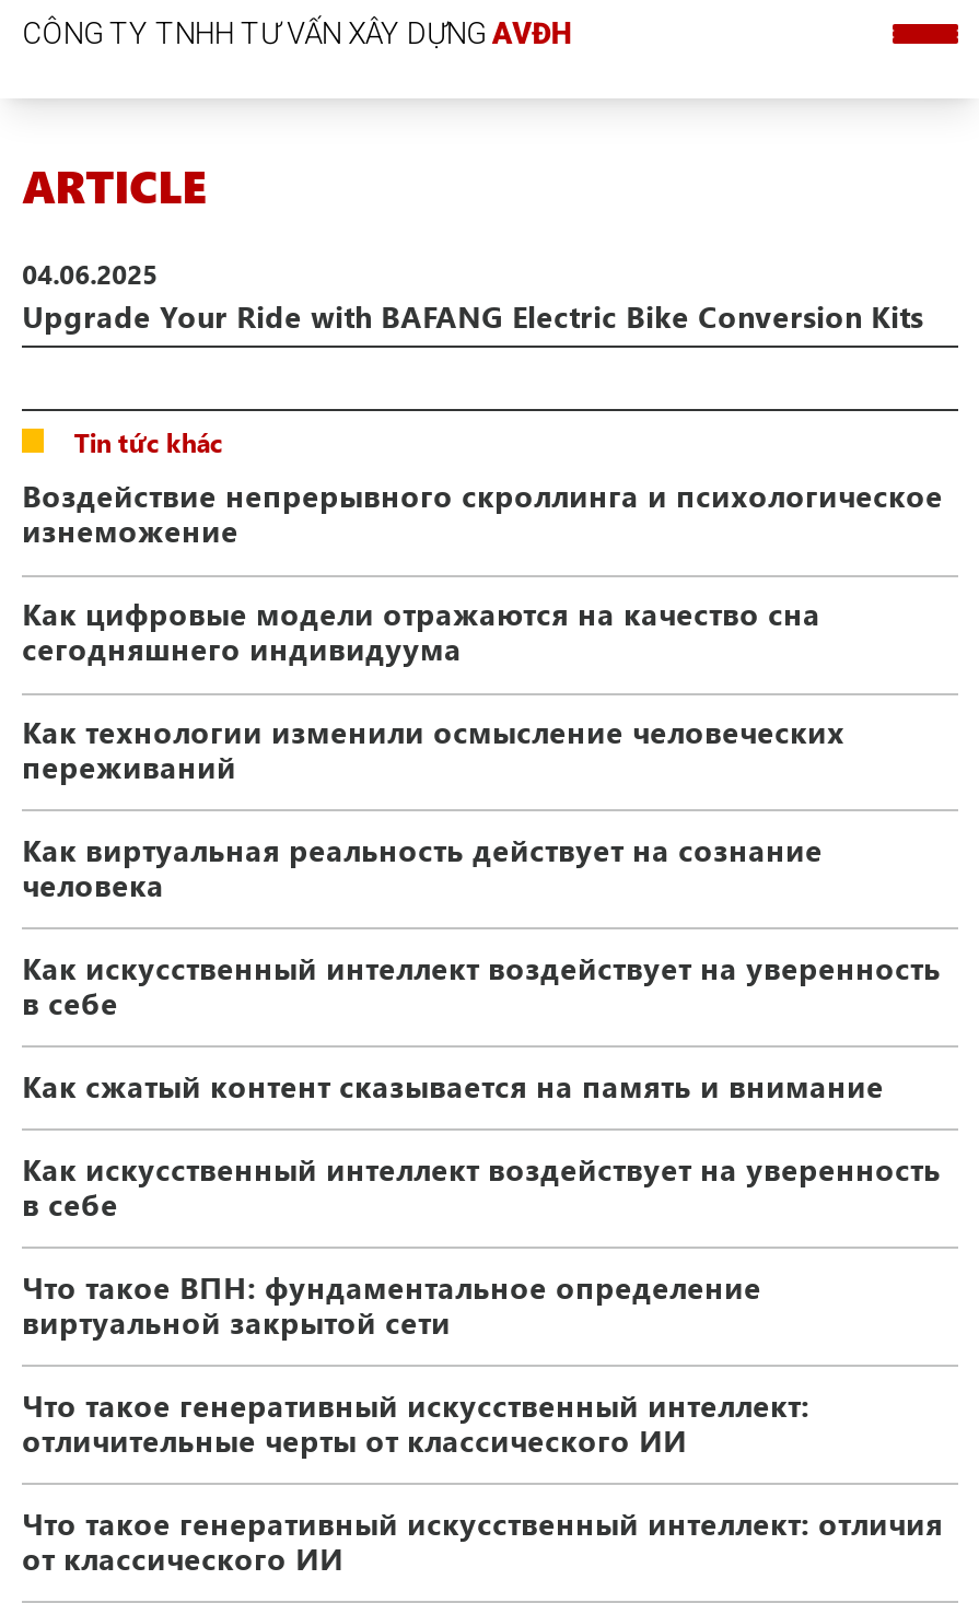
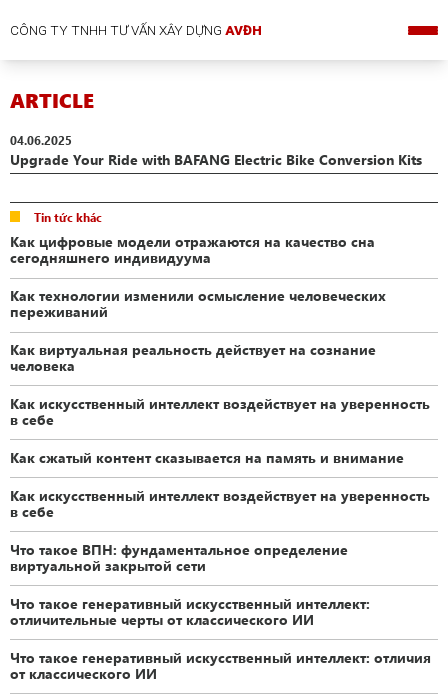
- Воздействие непрерывного скроллинга и психологическое
- изнеможение
